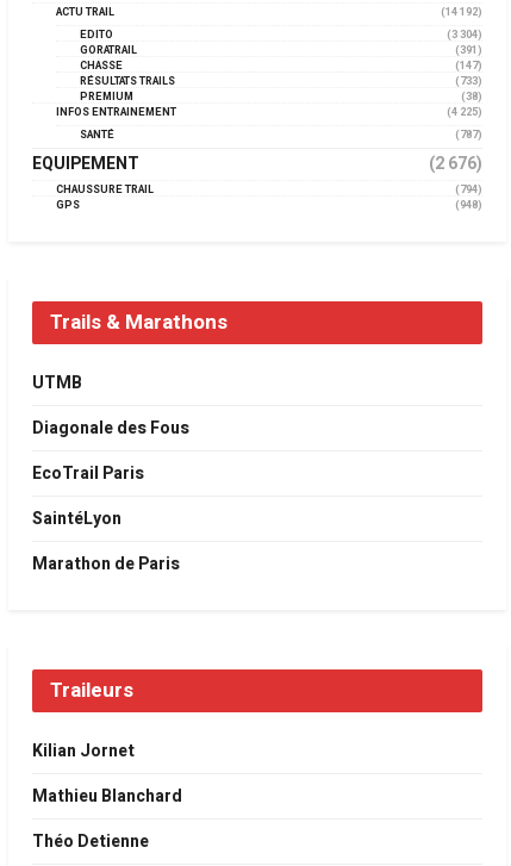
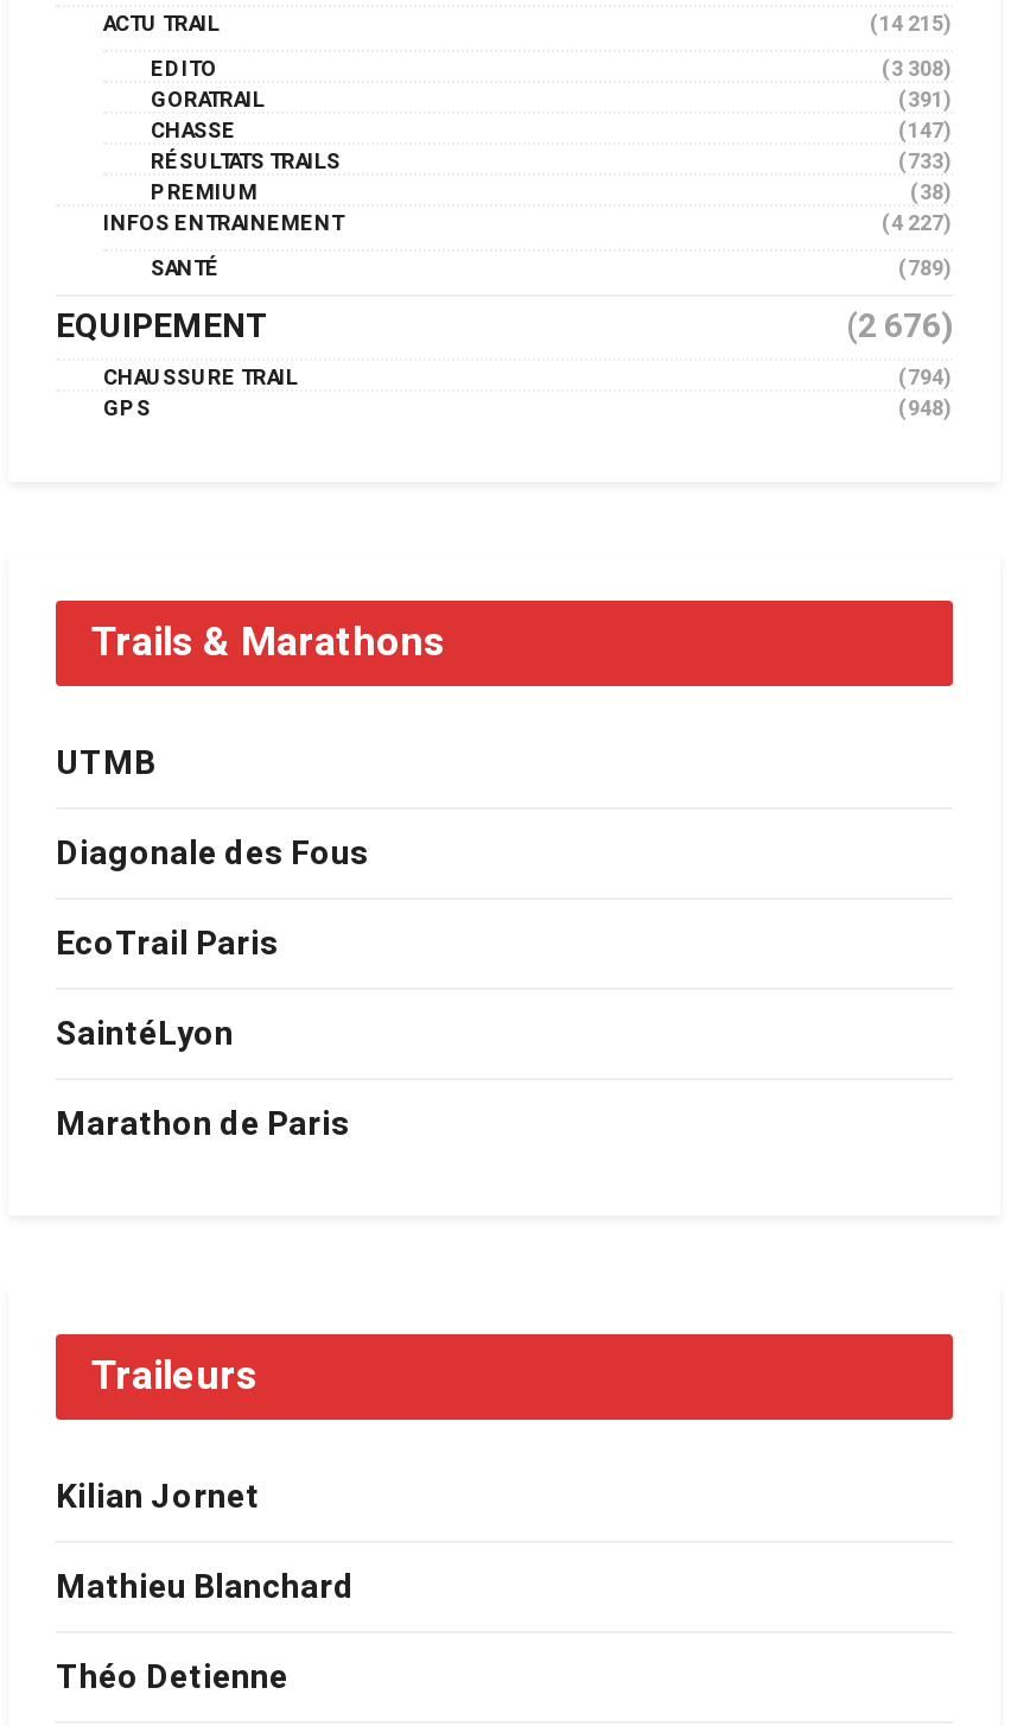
- (14 192)
+ (14 215)

- (3 304)
+ (3 308)

- (4 225)
+ (4 227)

- (787)
+ (789)
